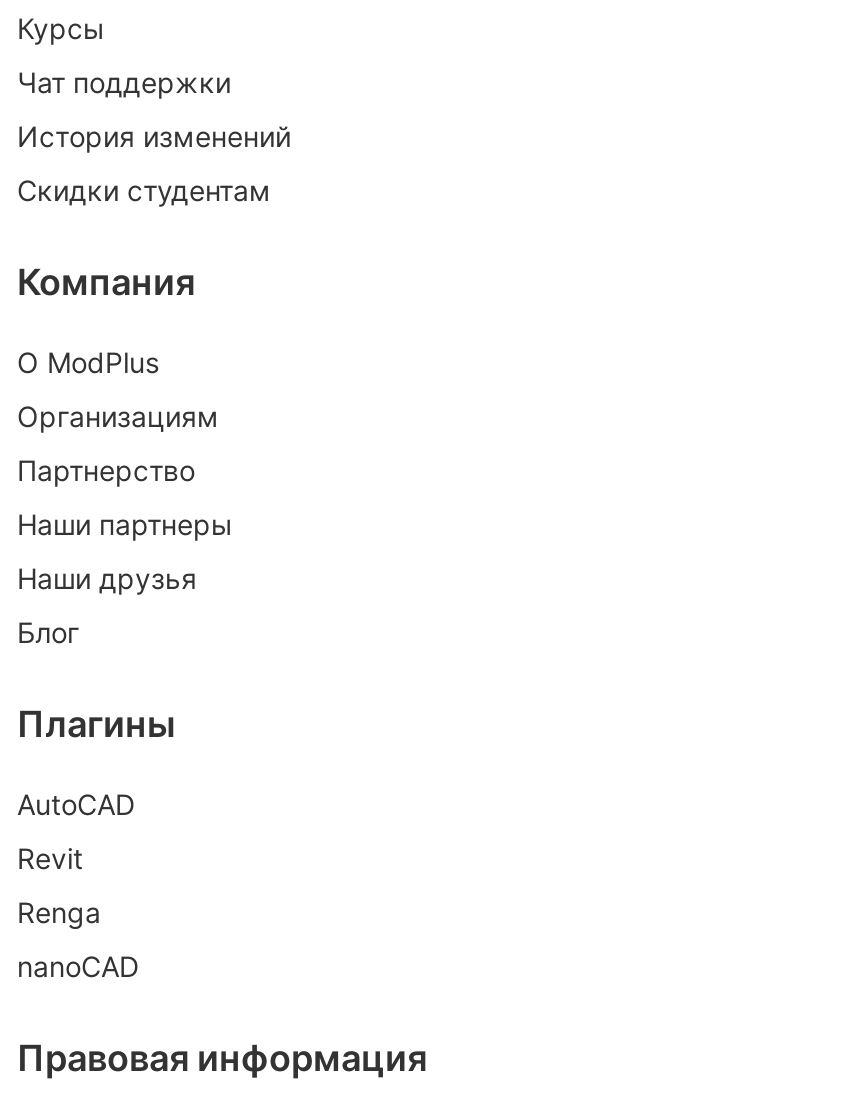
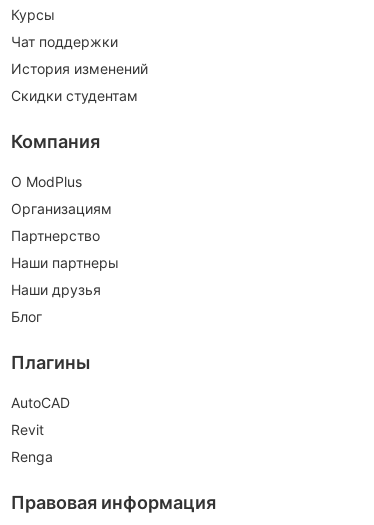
- nanoCAD
